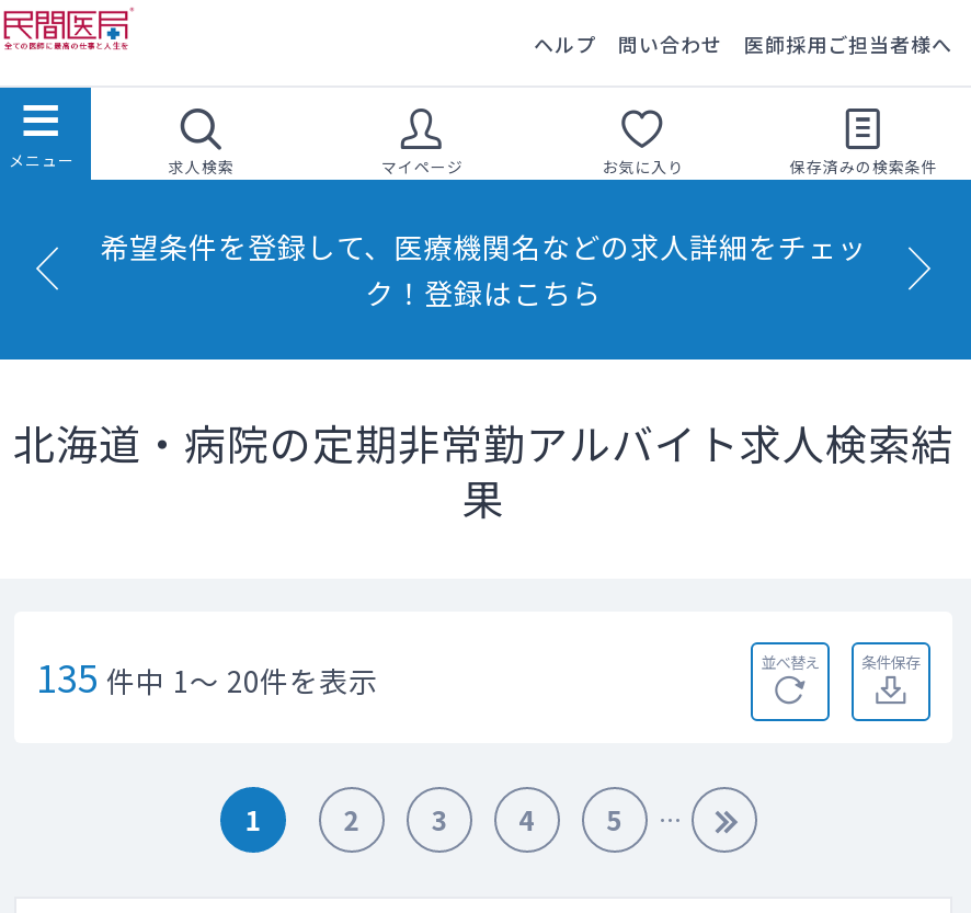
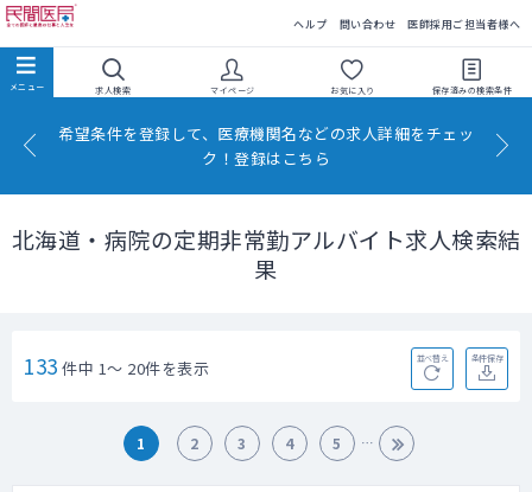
- 135件中 1～ 20件を表示
+ 133件中 1～ 20件を表示
